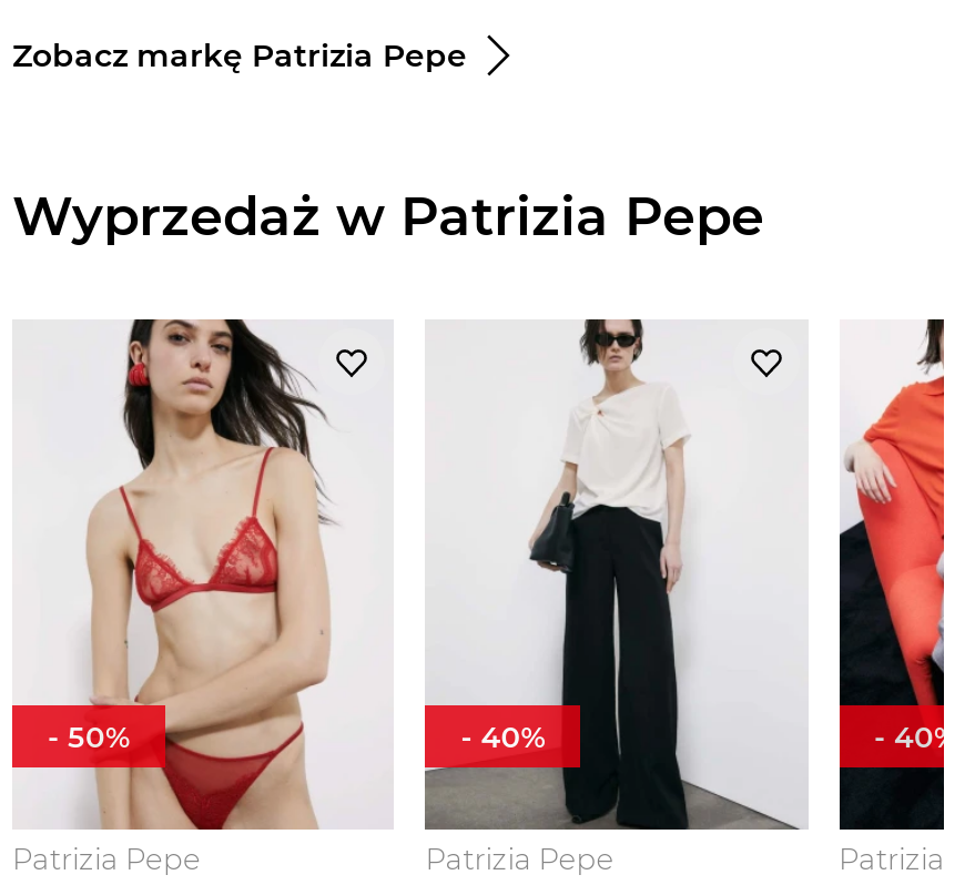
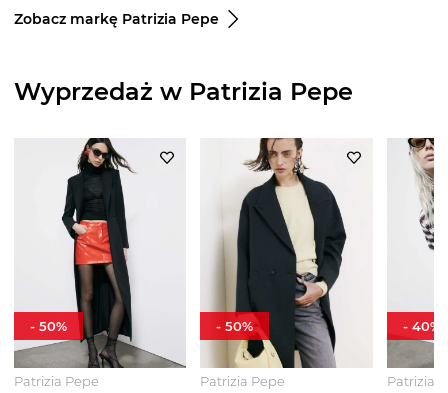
- [image]
- - 40%
+ [image]
+ - 50%

- [image]
+ [image]

- [image]
+ [image]
